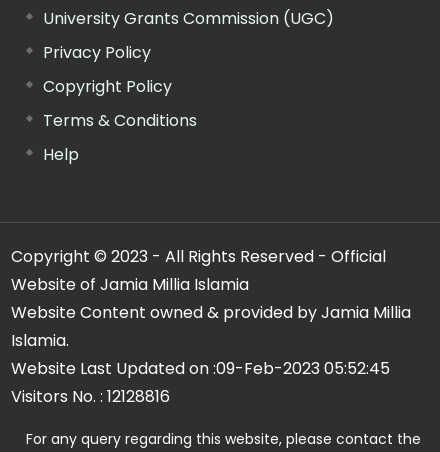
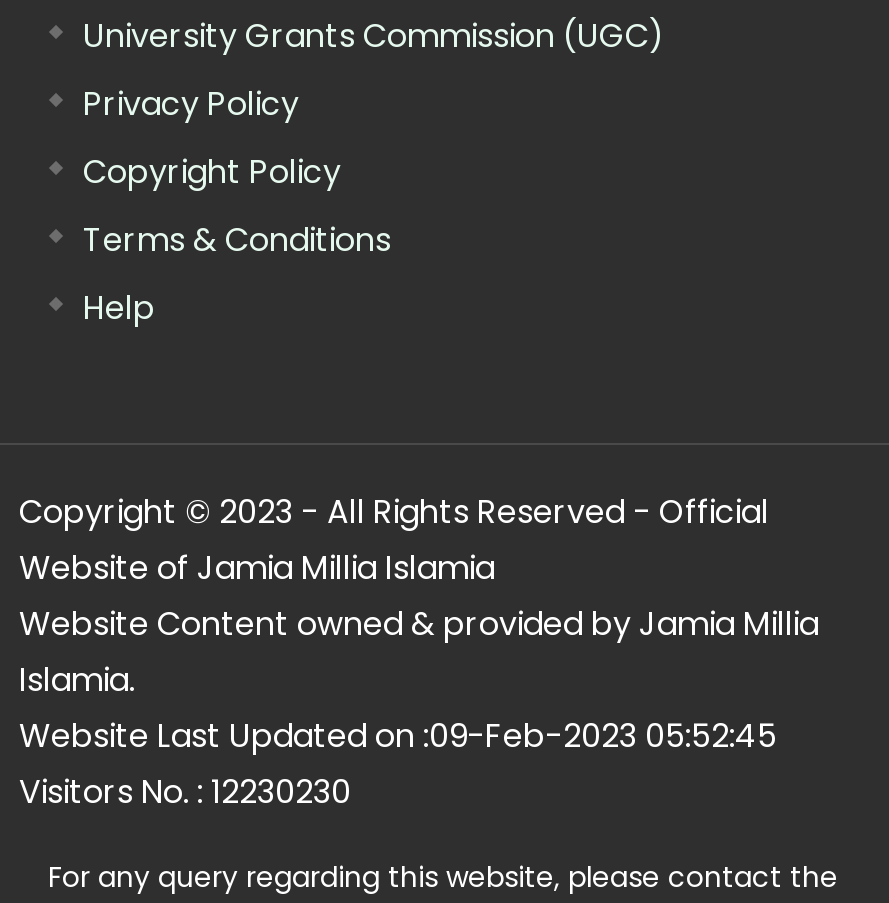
- Visitors No. : 12128816
+ Visitors No. : 12230230
